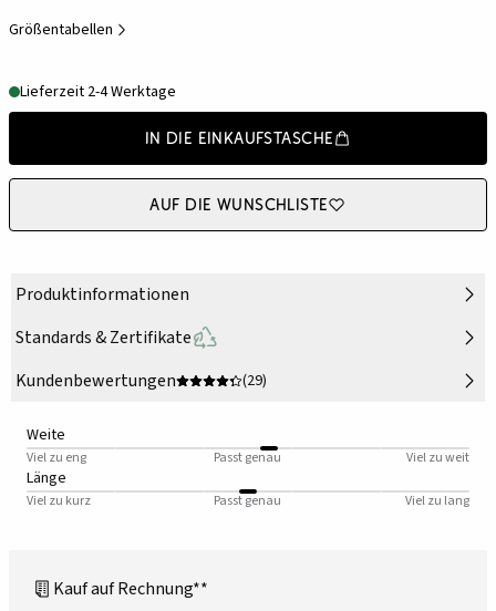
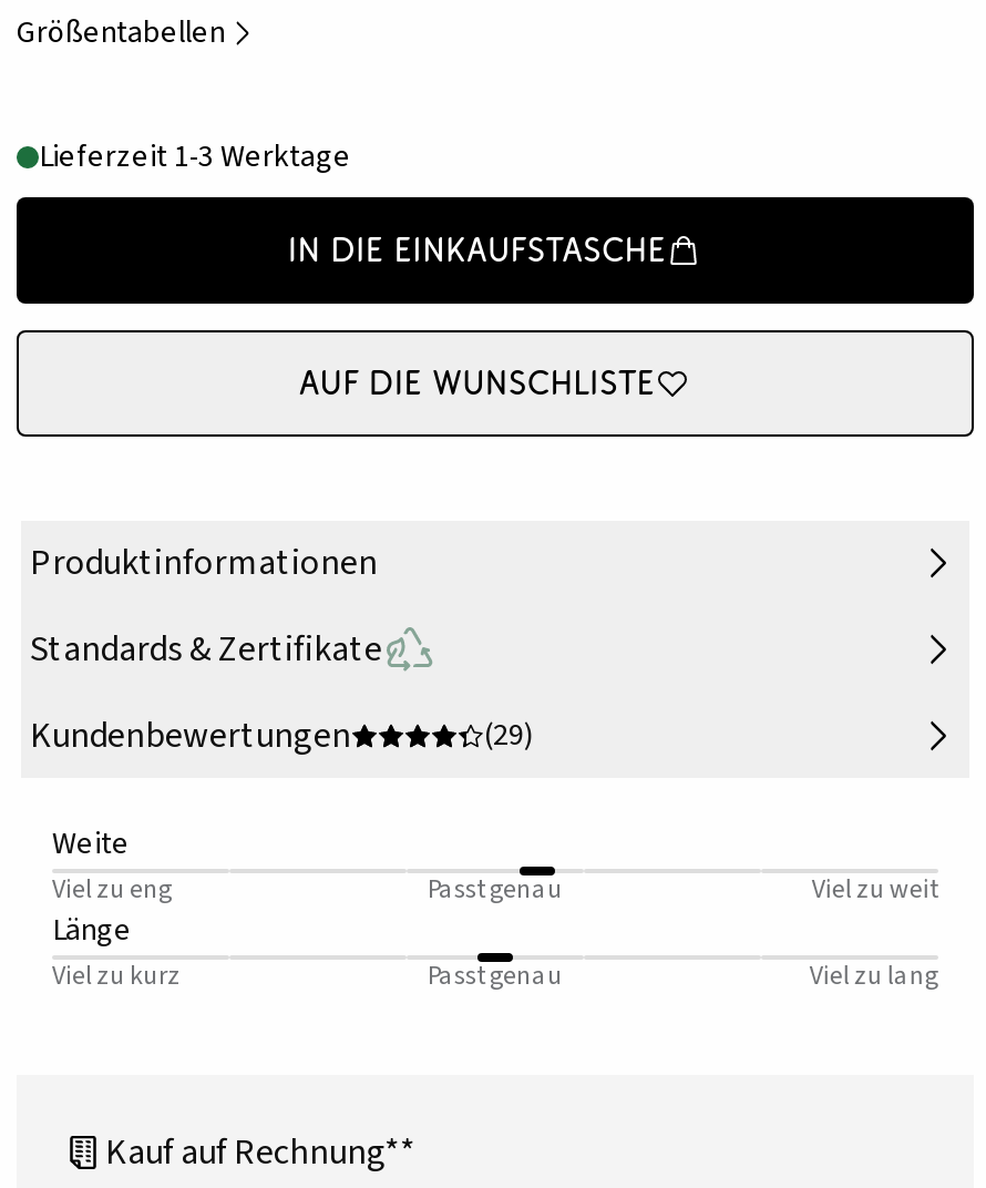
- Lieferzeit 2-4 Werktage
+ Lieferzeit 1-3 Werktage
